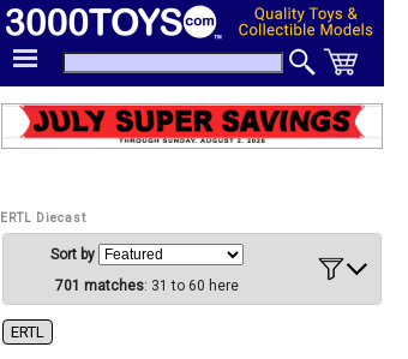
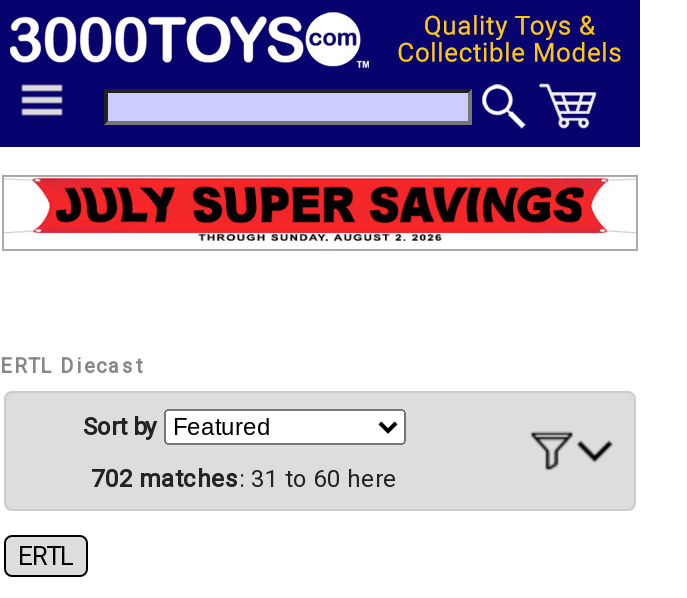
- 701 matches: 31 to 60 here
+ 702 matches: 31 to 60 here
